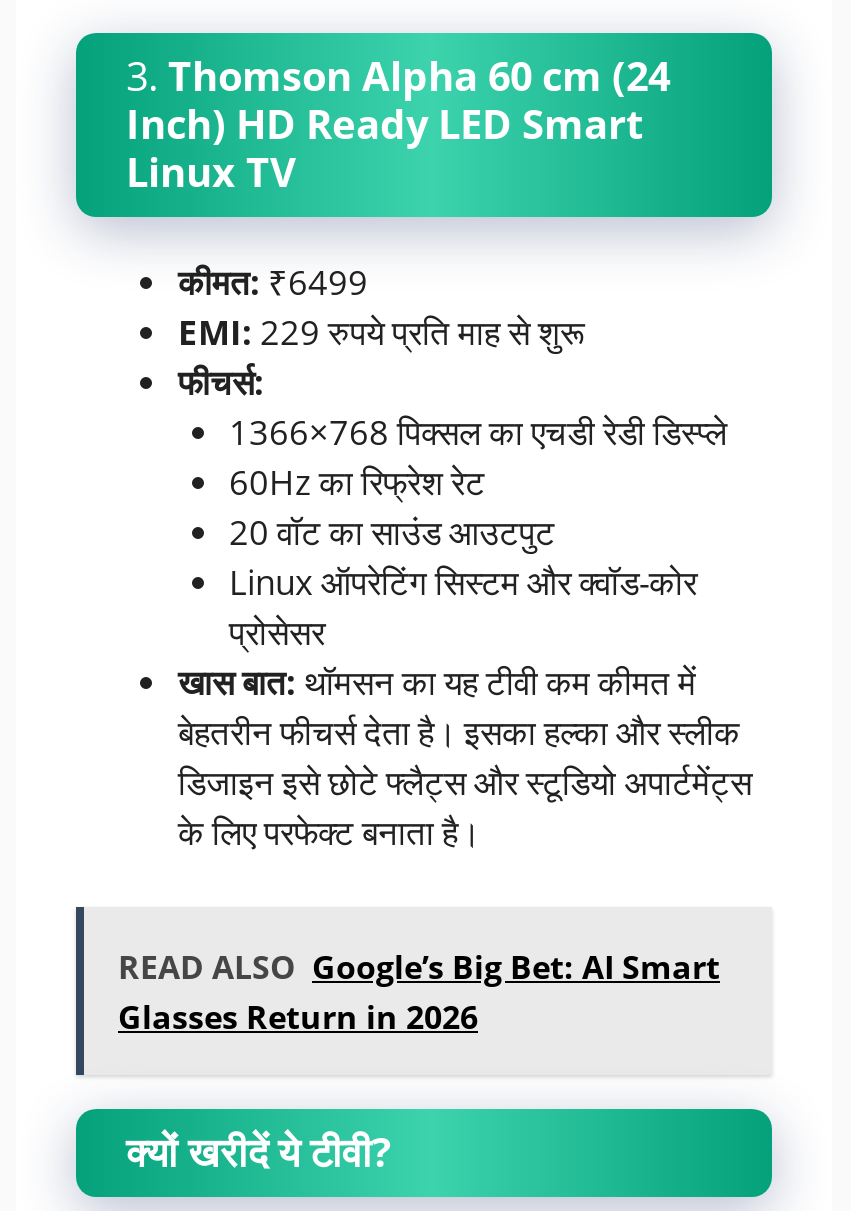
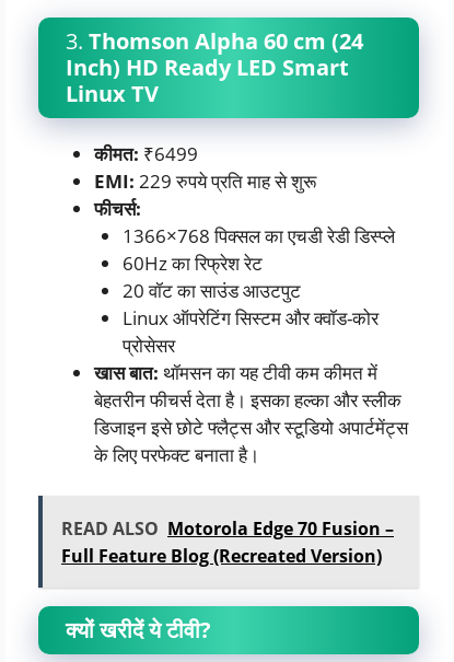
- READ ALSO Google’s Big Bet: AI Smart
- Glasses Return in 2026
+ READ ALSO Motorola Edge 70 Fusion –
+ Full Feature Blog (Recreated Version)
